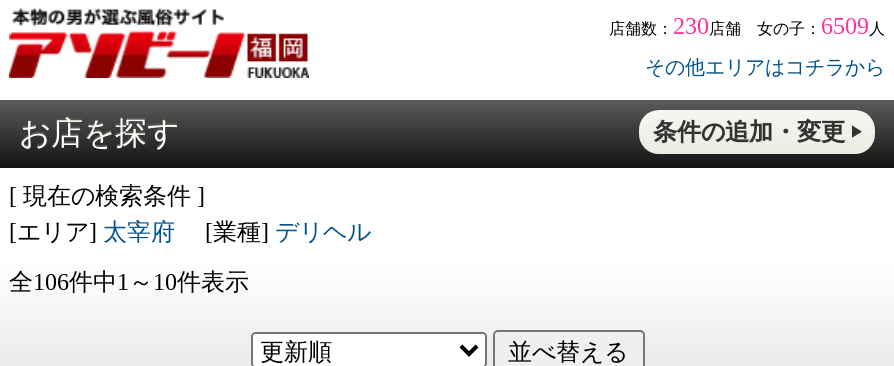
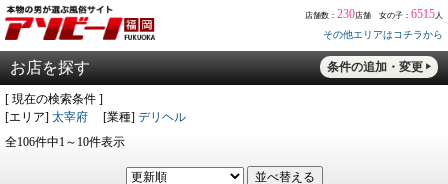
- 店舗数：230店舗 女の子：6509人
+ 店舗数：230店舗 女の子：6515人
